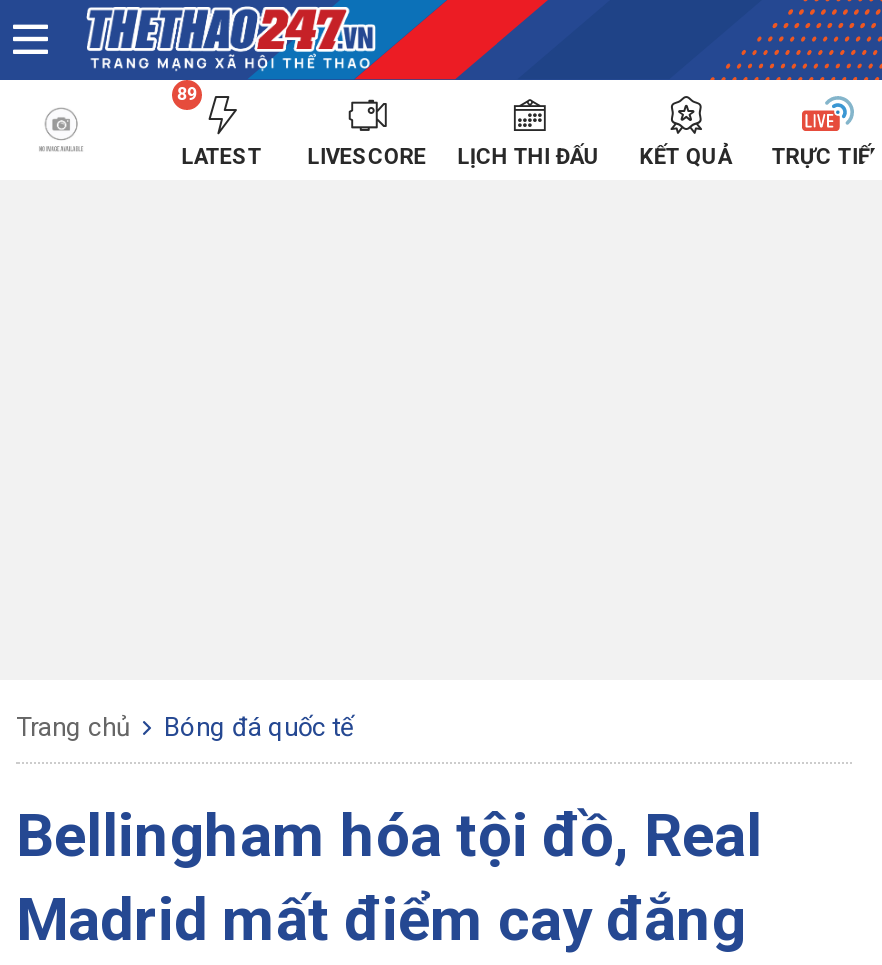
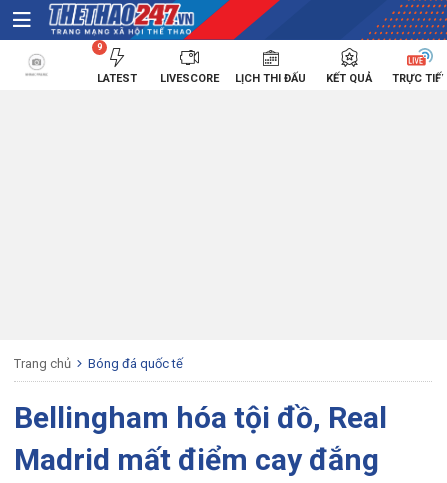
- 89
+ 9
